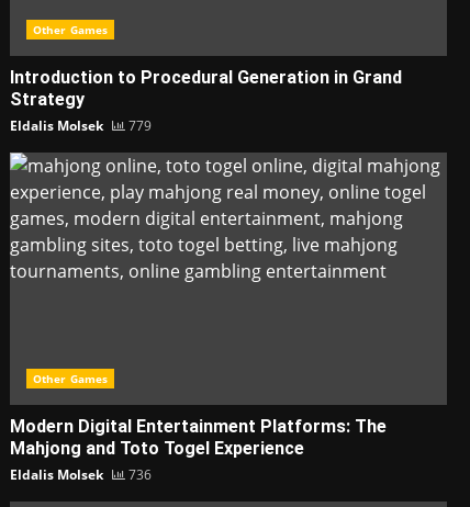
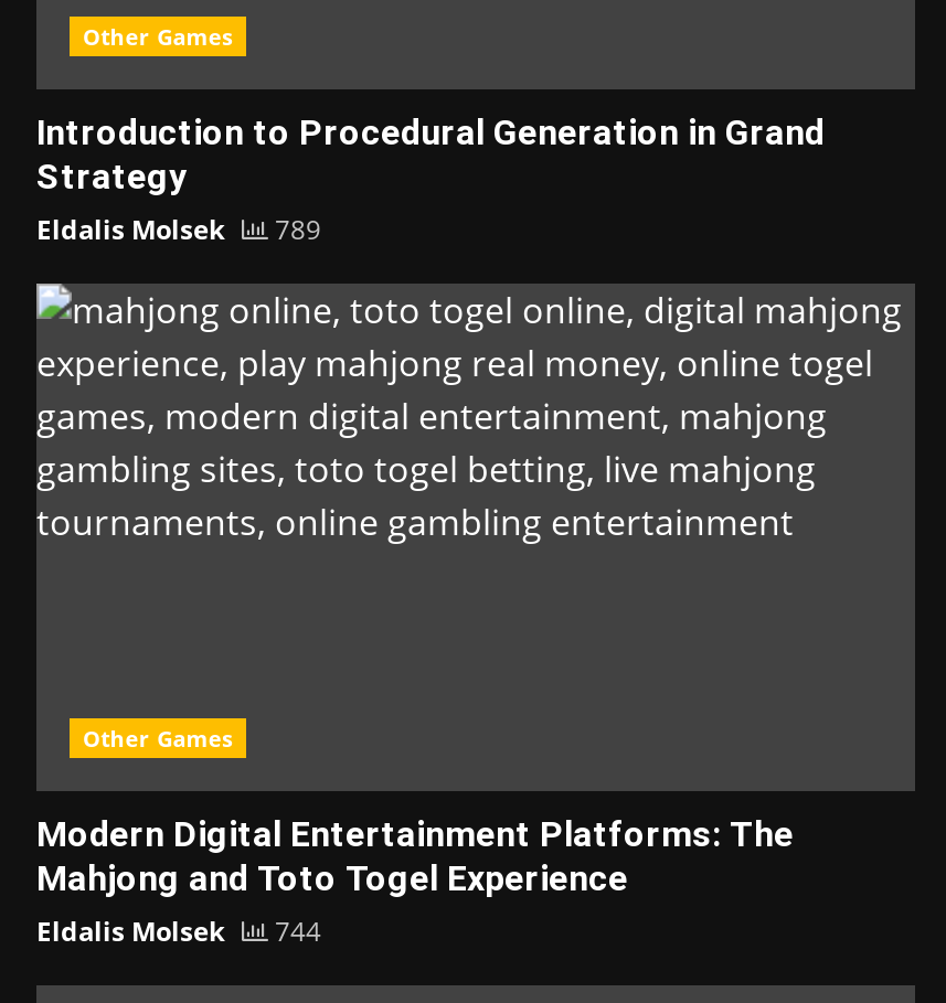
- Eldalis Molsek 779
+ Eldalis Molsek 789

- Eldalis Molsek 736
+ Eldalis Molsek 744
